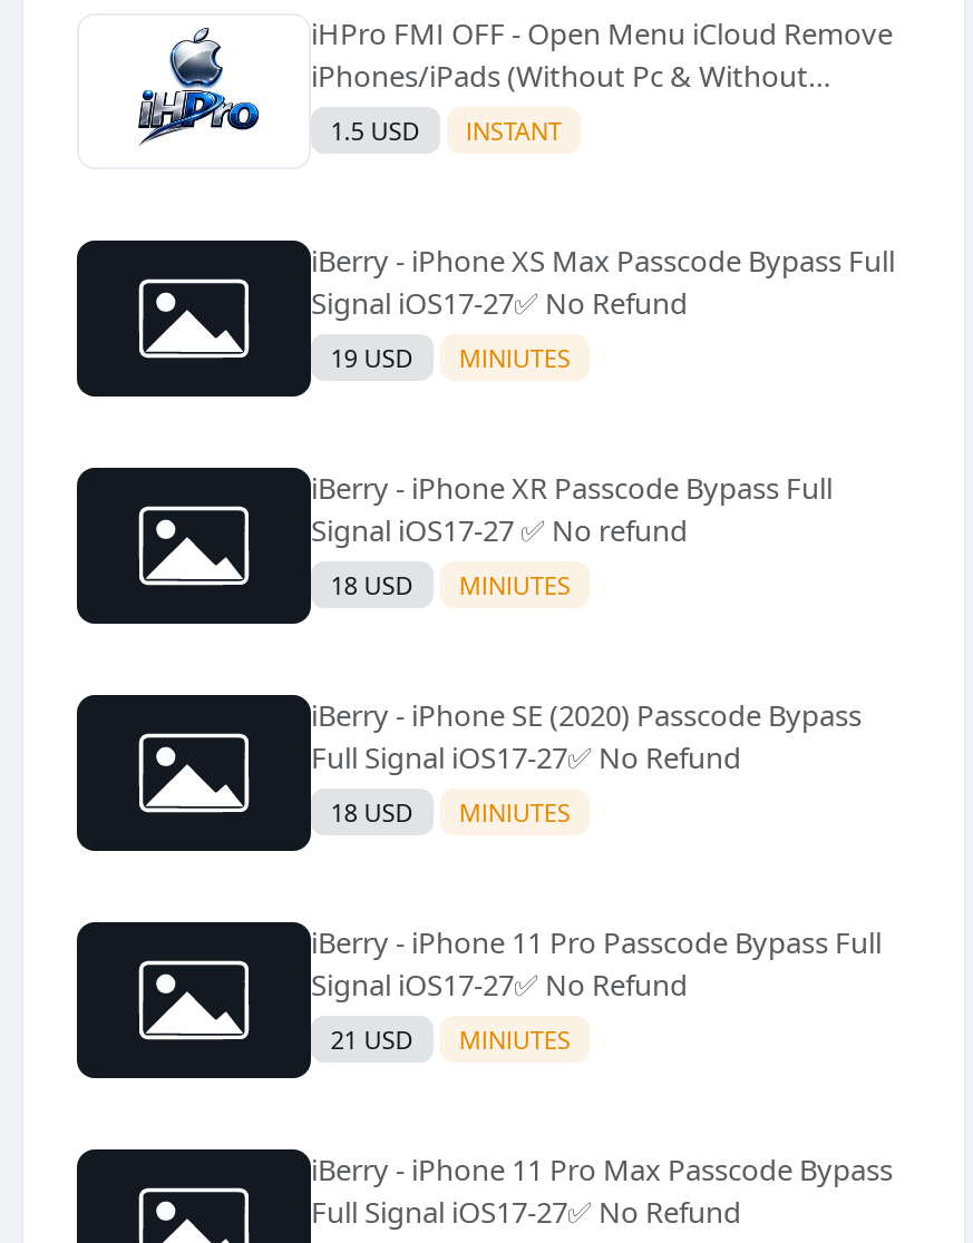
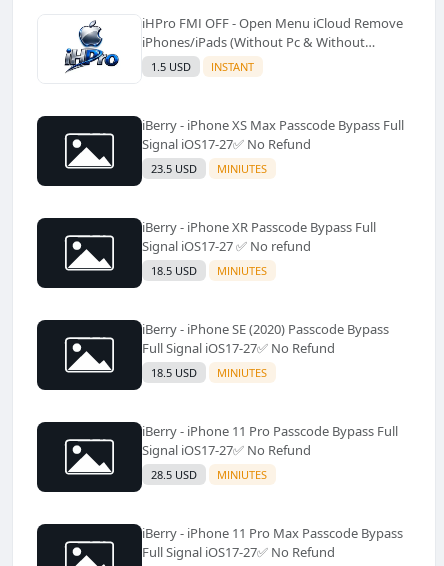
- 19 USD MINIUTES
+ 23.5 USD MINIUTES

- 18 USD MINIUTES
+ 18.5 USD MINIUTES

- 18 USD MINIUTES
+ 18.5 USD MINIUTES

- 21 USD MINIUTES
+ 28.5 USD MINIUTES
